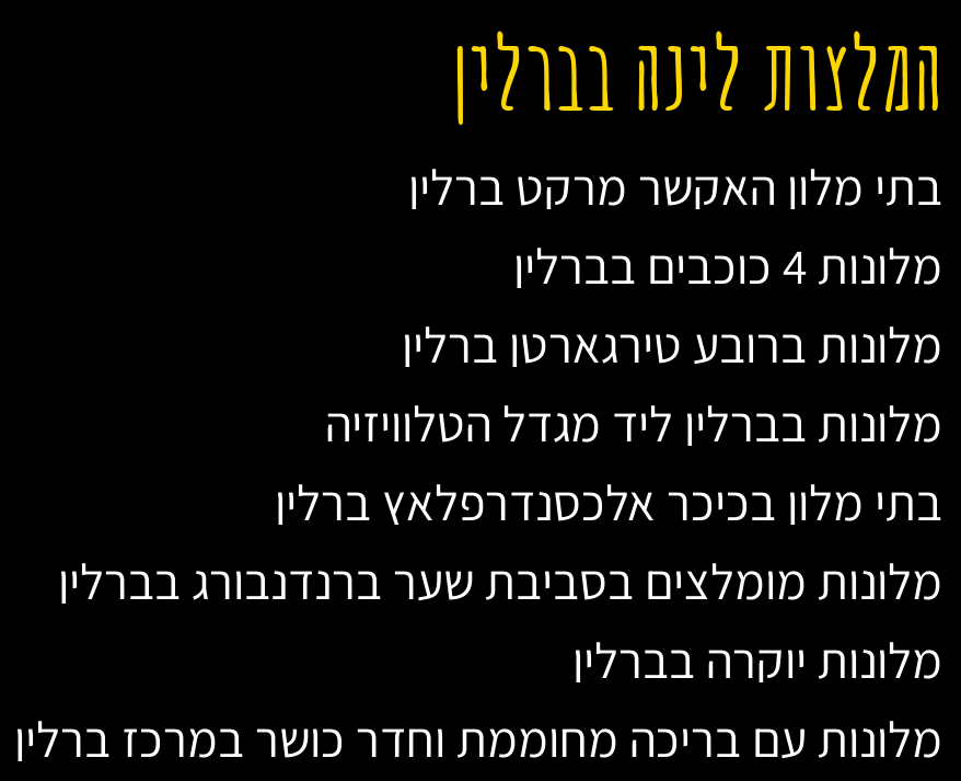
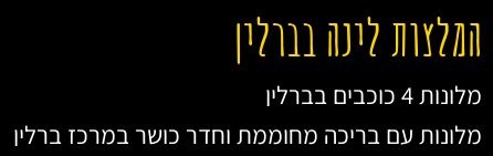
- בתי מלון האקשר מרקט ברלין

- מלונות ברובע טירגארטן ברלין
- מלונות בברלין ליד מגדל הטלוויזיה
- בתי מלון בכיכר אלכסנדרפלאץ ברלין
- מלונות מומלצים בסביבת שער ברנדנבורג בברלין
- מלונות יוקרה בברלין
